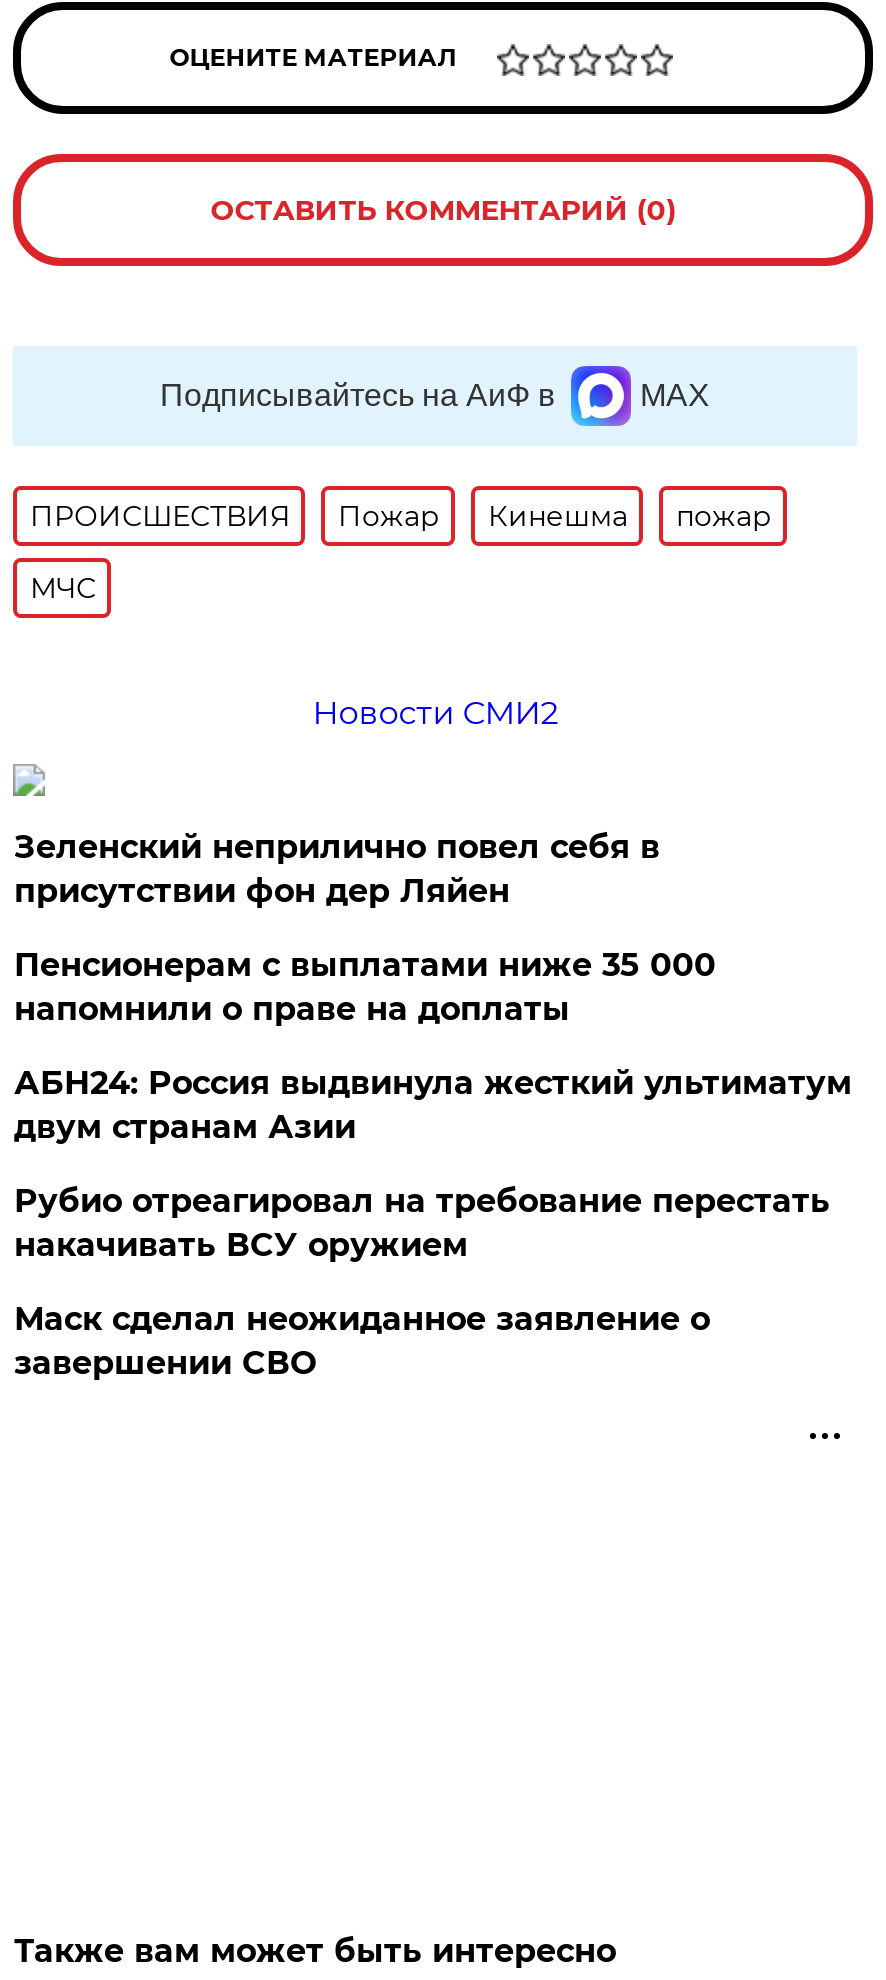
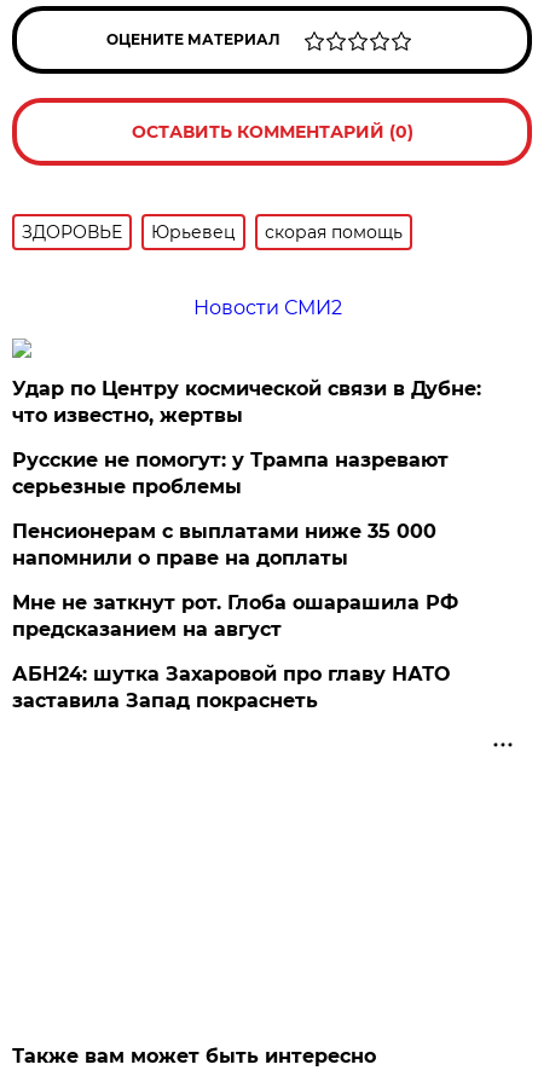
- Подписывайтесь на АиФ в
- MAX
- ПРОИСШЕСТВИЯ
- Пожар
- Кинешма
- пожар
- МЧС
+ ЗДОРОВЬЕ
+ Юрьевец
+ скорая помощь

- Зеленский неприлично повел cебя в
- присутствии фон дер Ляйен
+ Удар по Центру космической связи в Дубне:
+ что известно, жертвы
+ Русские не помогут: у Трампа назревают
+ серьезные проблемы

- АБН24: Россия выдвинула жесткий ультиматум
- двум странам Азии
- Рубио отреагировал на требование перестать
- накачивать ВСУ оружием
- Маск сделал неожиданное заявление о
- завершении СВО
+ Мне не заткнут рот. Глоба ошарашила РФ
+ предсказанием на август
+ АБН24: шутка Захаровой про главу НАТО
+ заставила Запад покраснеть
